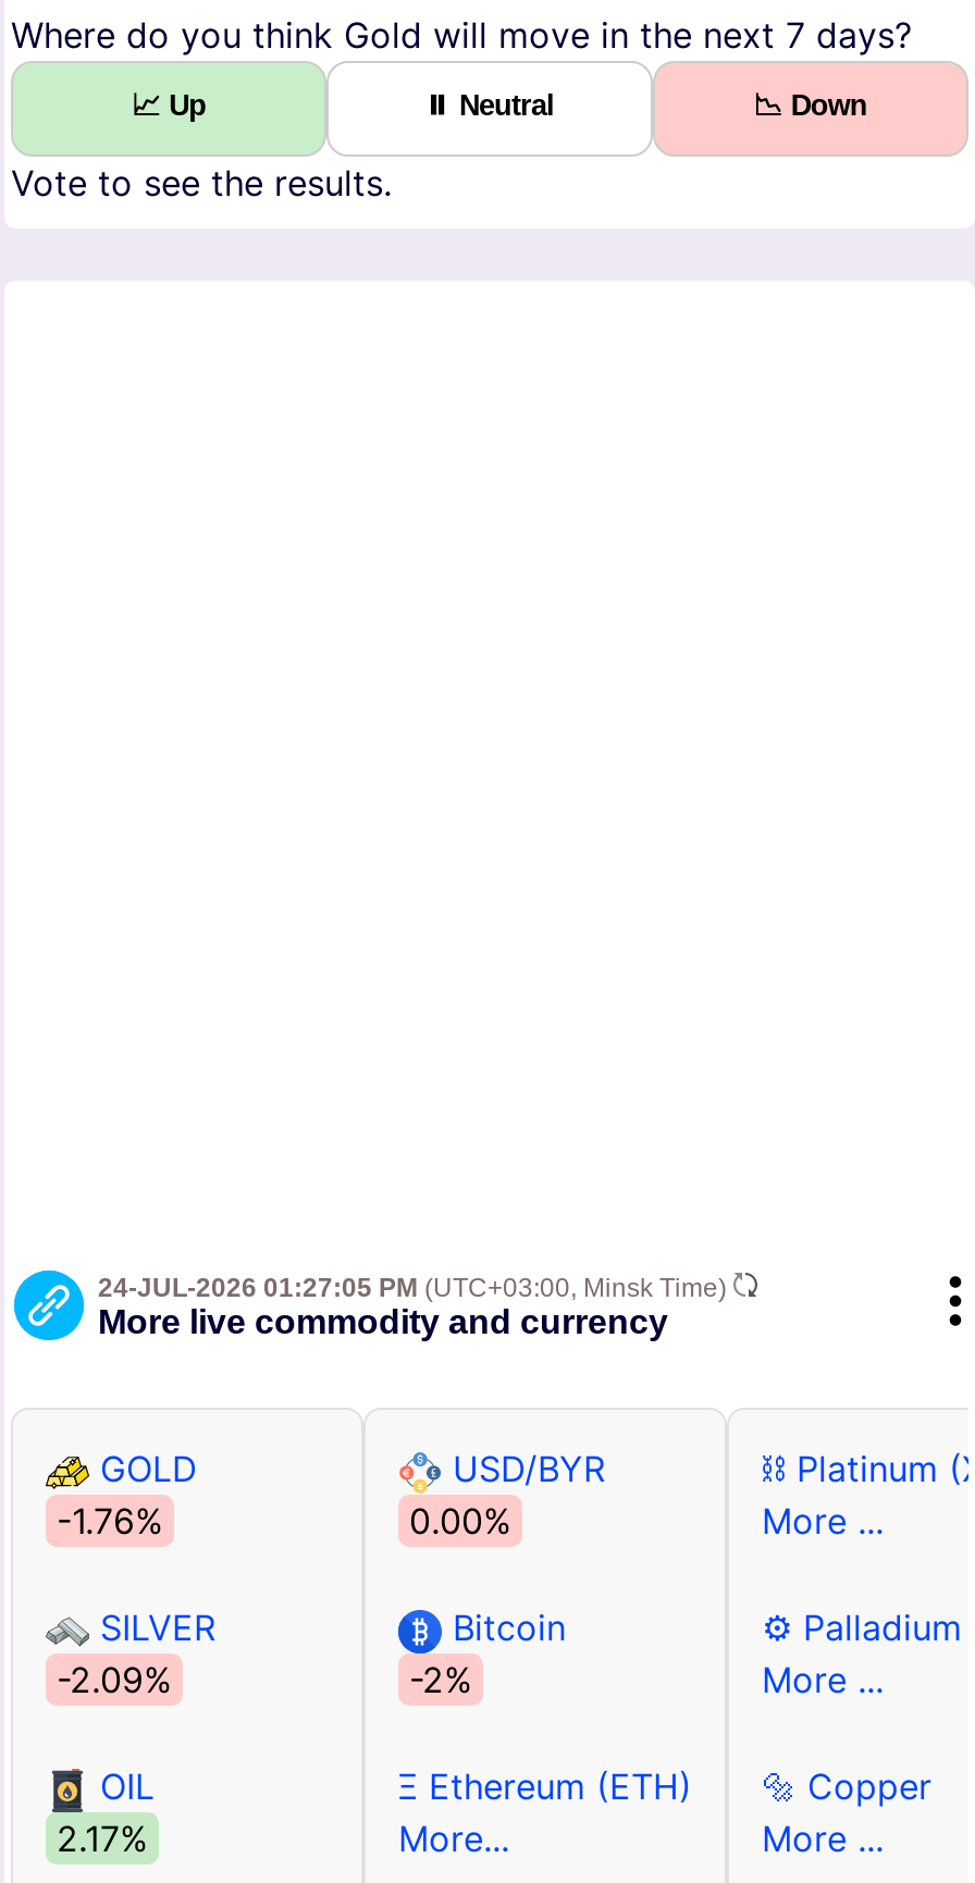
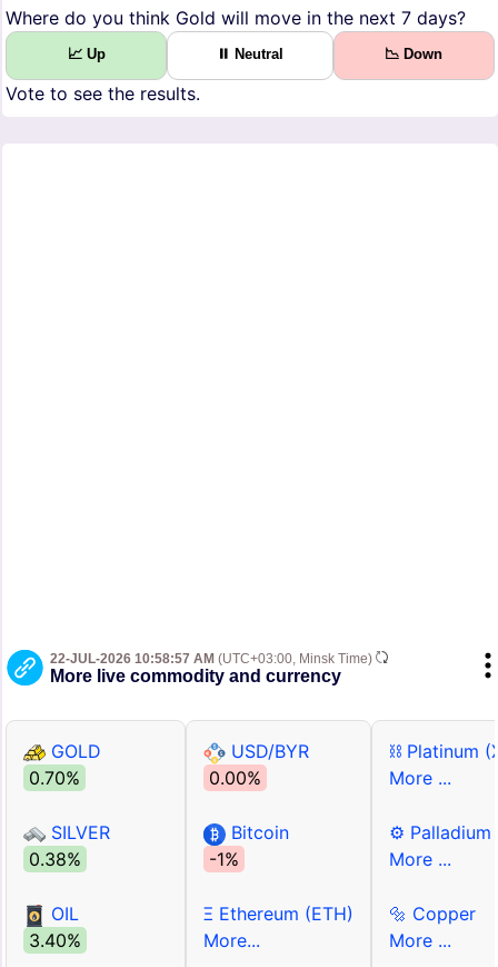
- 24-JUL-2026 01:27:05 PM (UTC+03:00, Minsk Time)
+ 22-JUL-2026 10:58:57 AM (UTC+03:00, Minsk Time)

- -1.76%
+ 0.70%

- -2.09%
+ 0.38%

- -2%
+ -1%

- 2.17%
+ 3.40%
